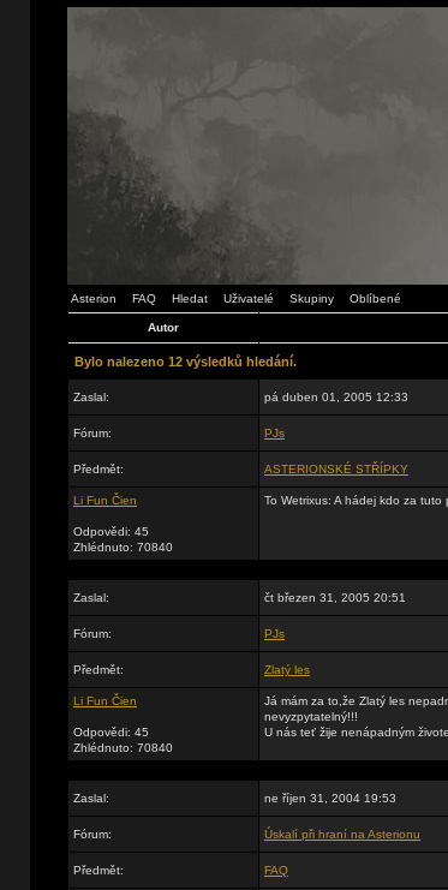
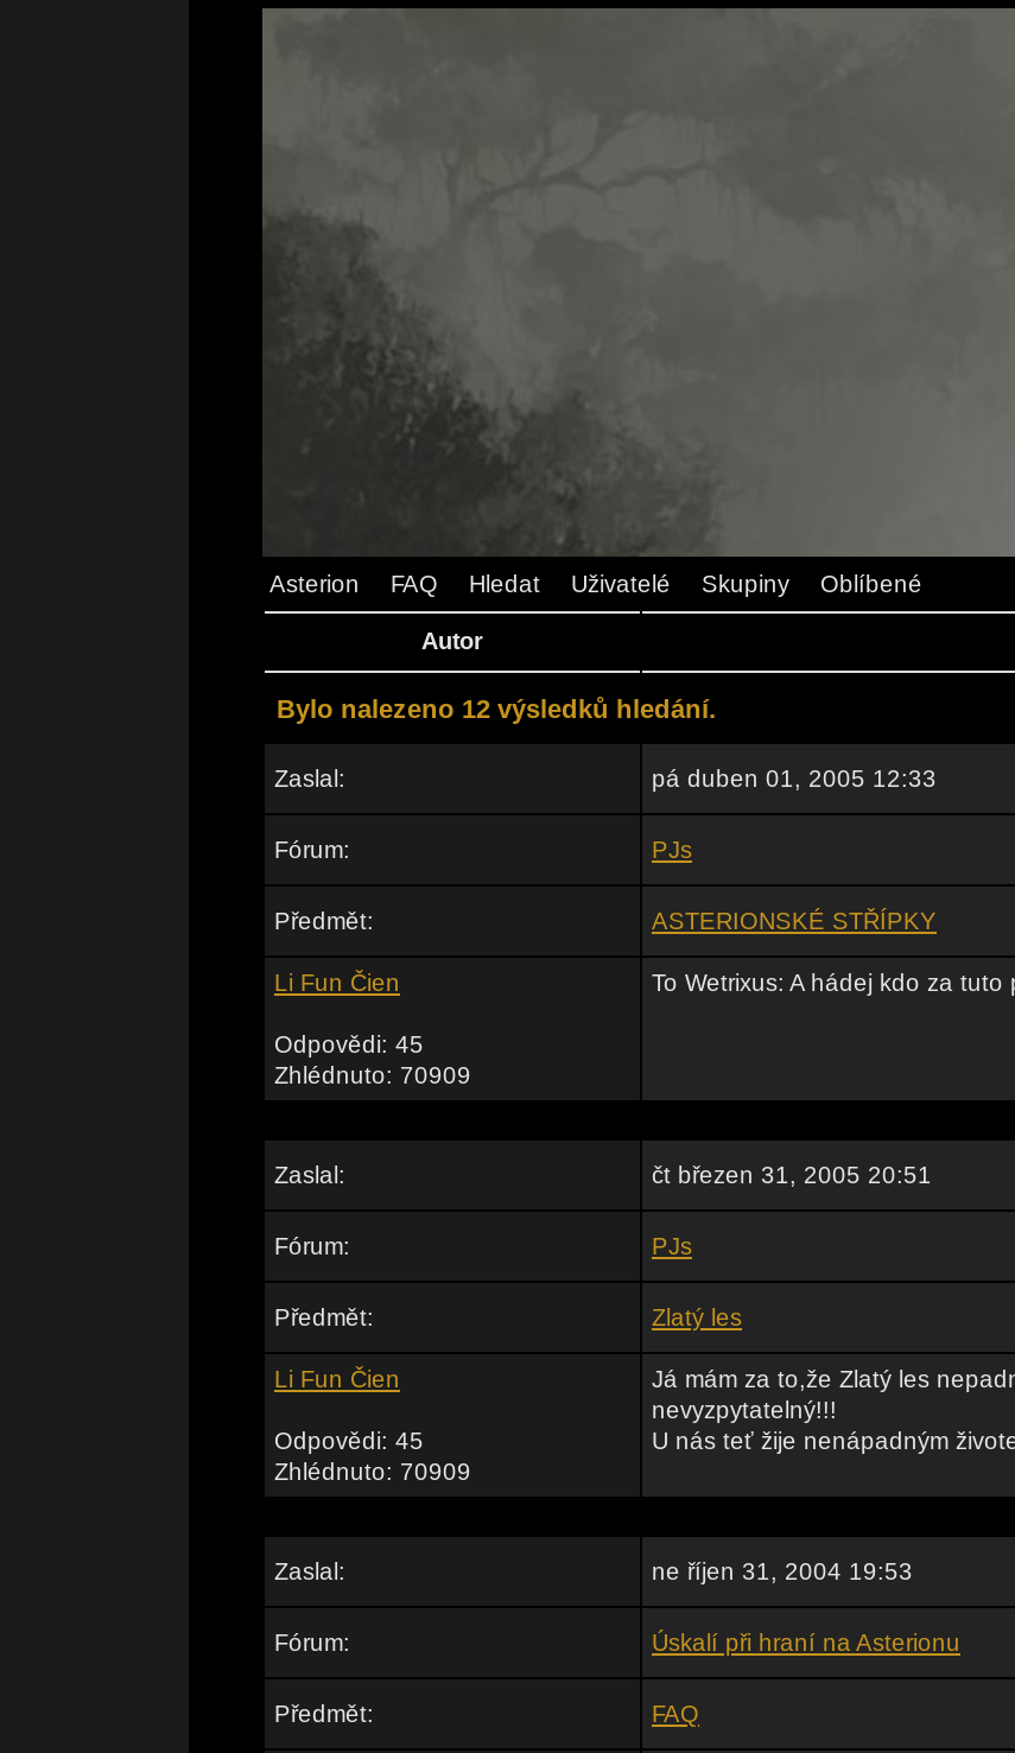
- Zhlédnuto: 70840
+ Zhlédnuto: 70909

- Zhlédnuto: 70840
+ Zhlédnuto: 70909
